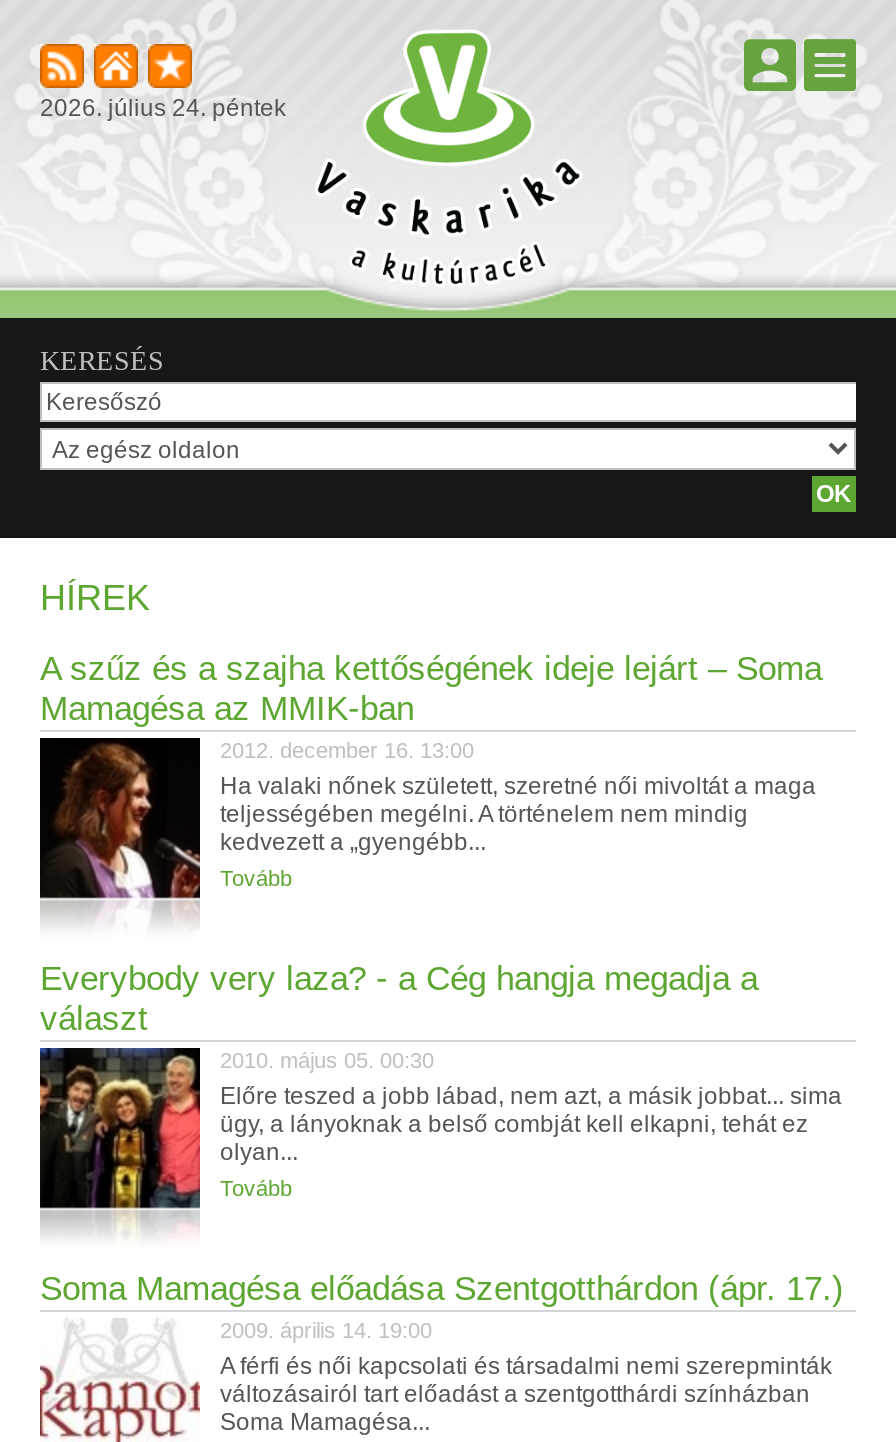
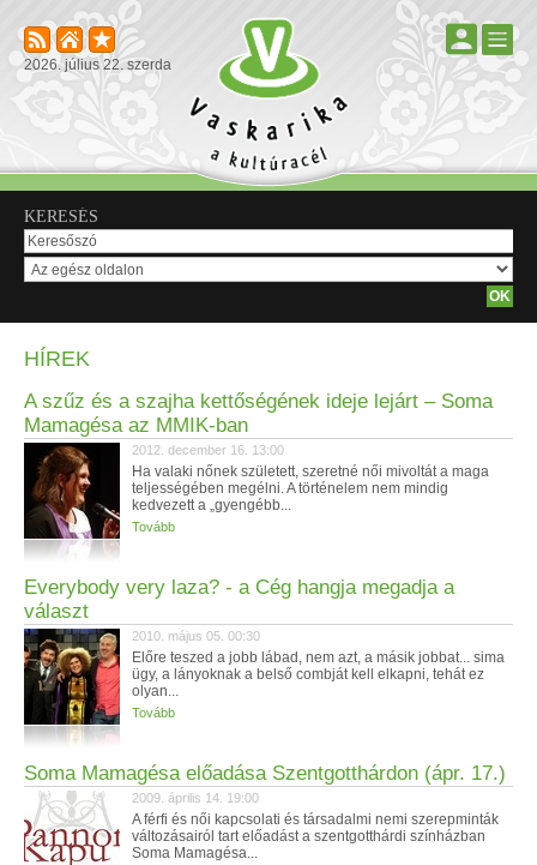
- 2026. július 24. péntek
+ 2026. július 22. szerda
